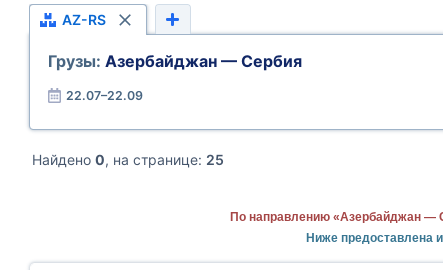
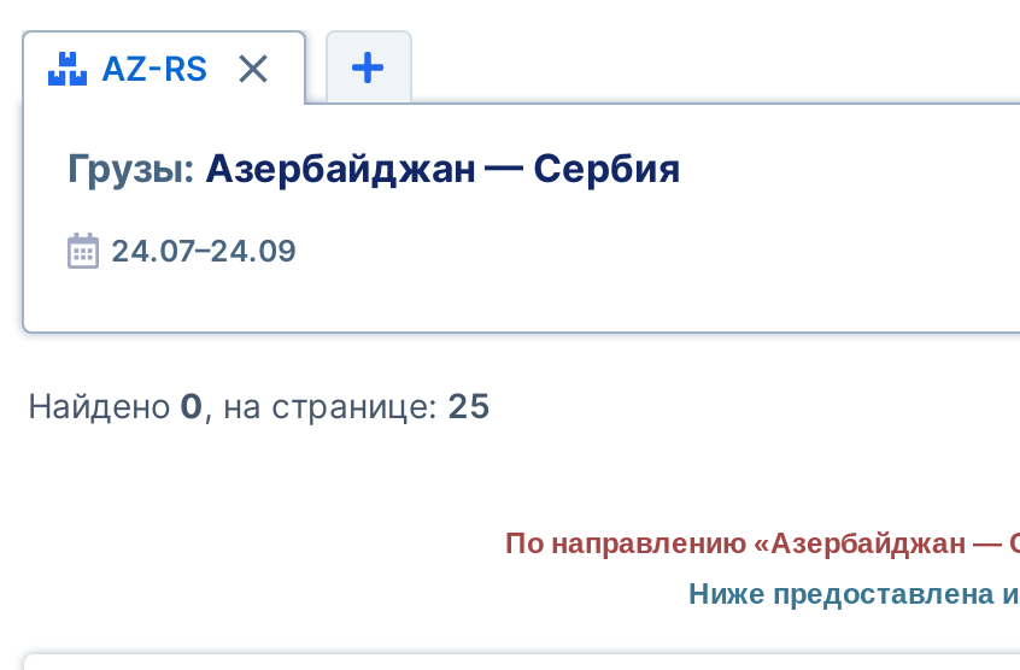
- 22.07–22.09
+ 24.07–24.09
